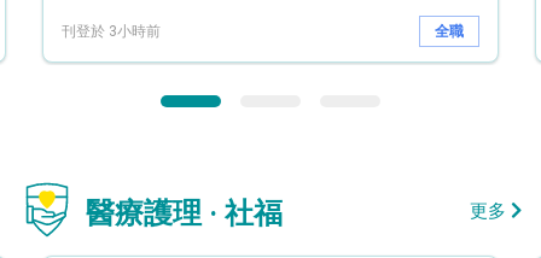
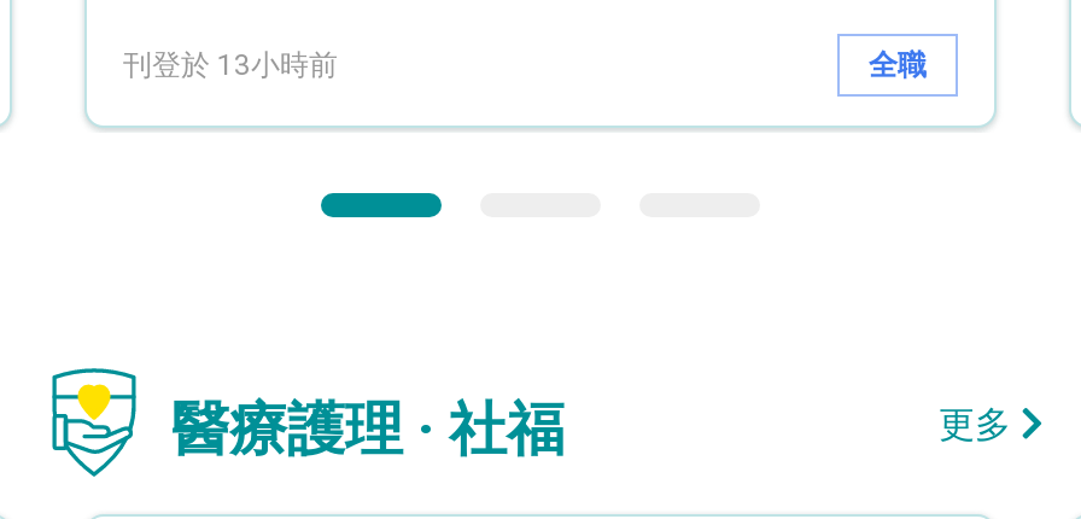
- 刊登於 3小時前
+ 刊登於 13小時前
